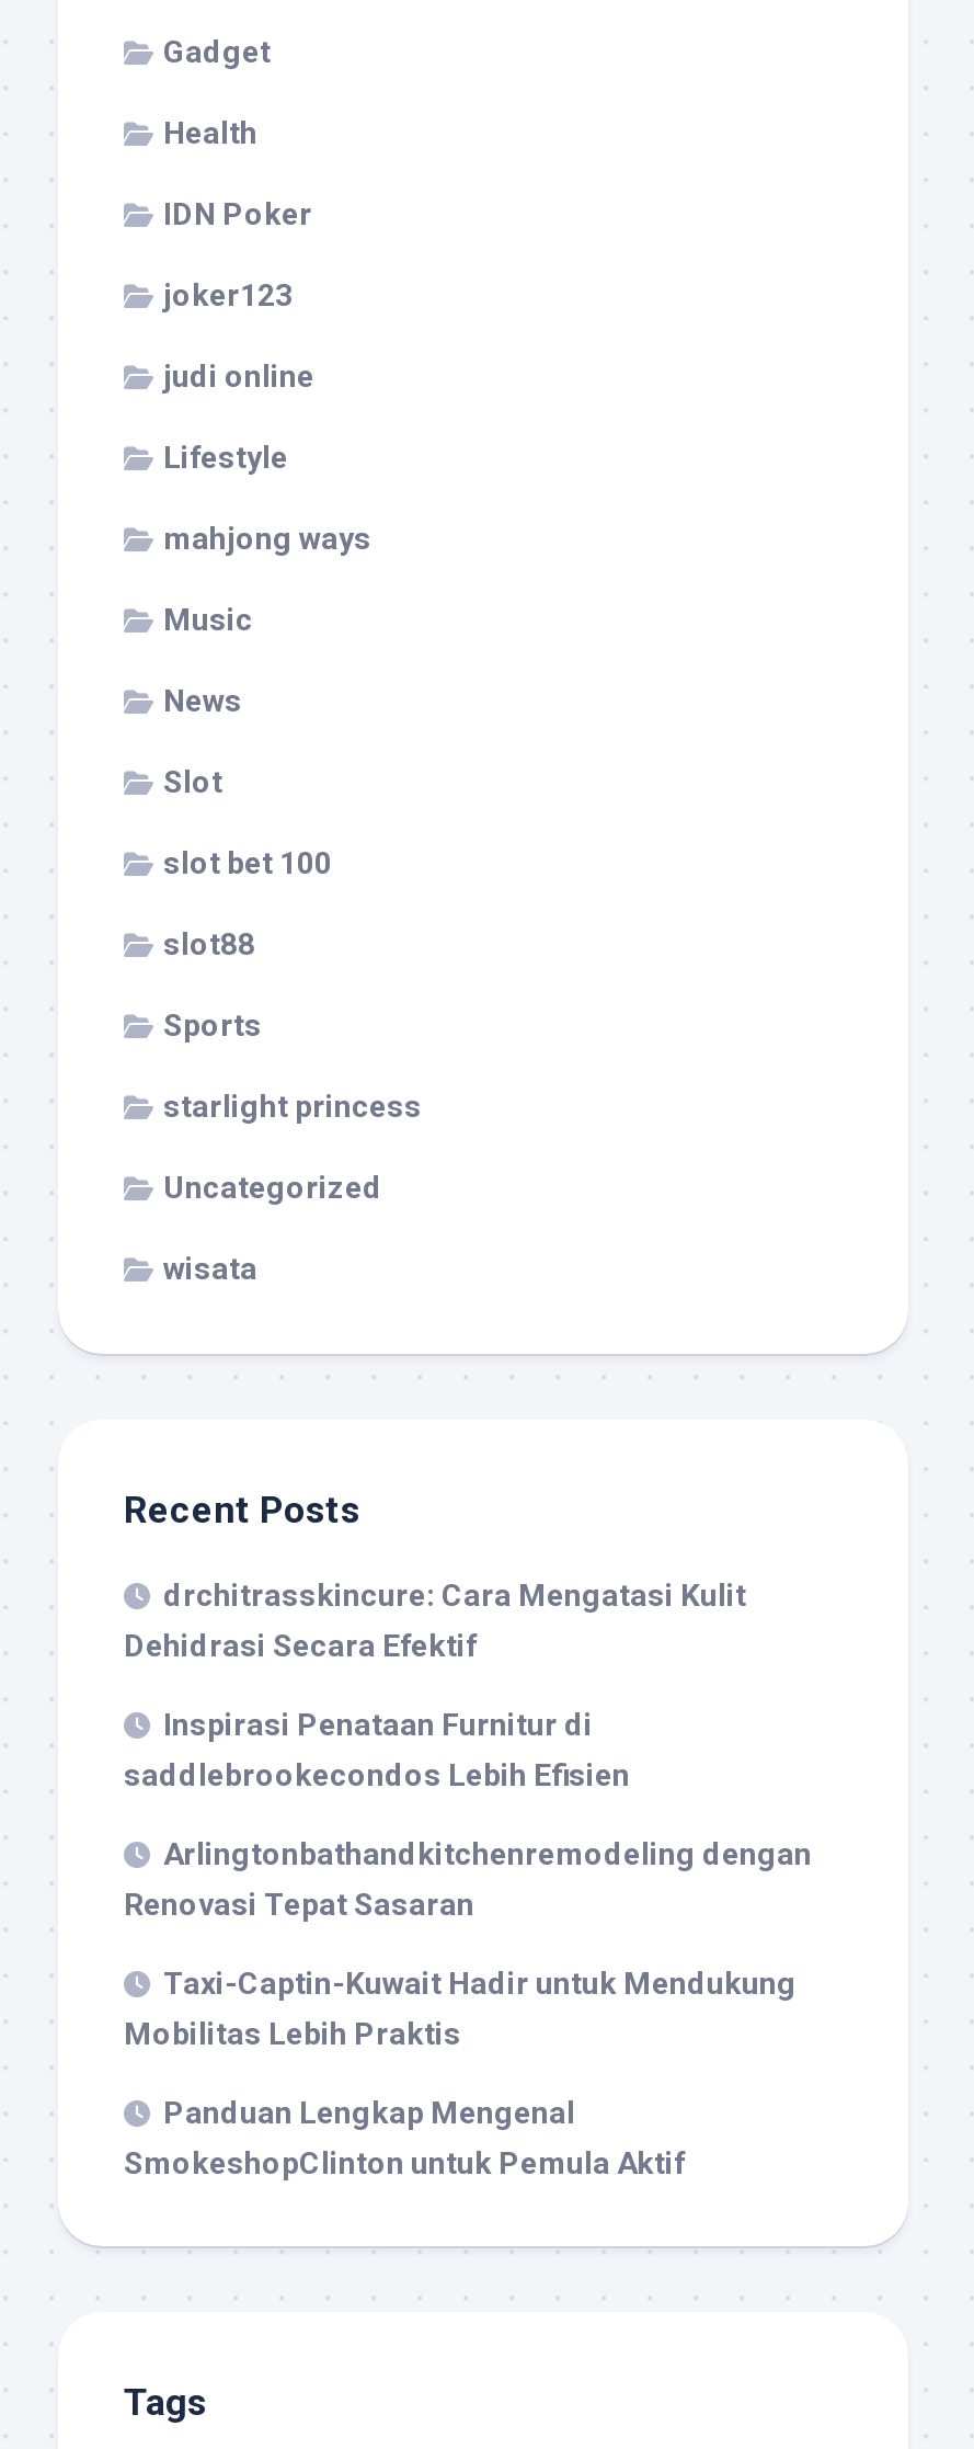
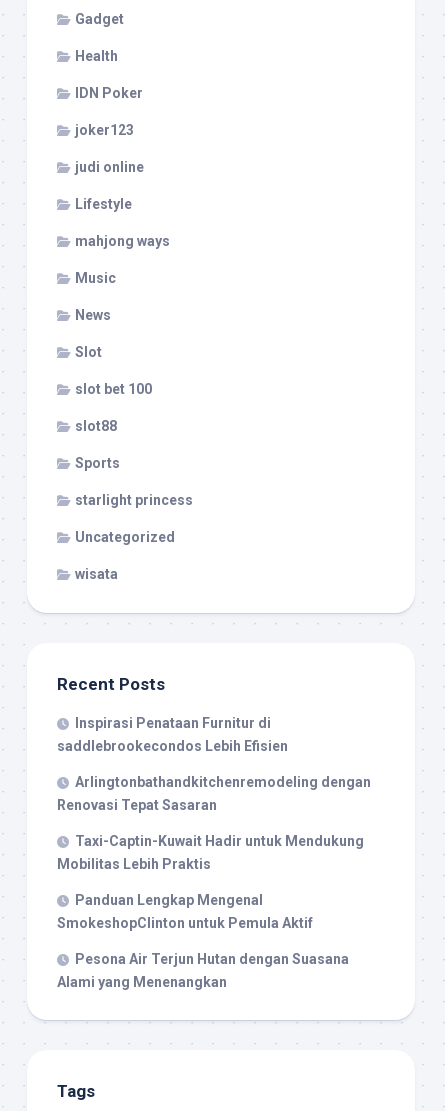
- drchitrasskincure: Cara Mengatasi Kulit
- Dehidrasi Secara Efektif

moved up: Inspirasi Penataan Furnitur di | saddlebrookecondos Lebih Efisien | Arlingtonbathandkitchenremodeling dengan | Renovasi Tepat Sasaran | Taxi-Captin-Kuwait Hadir untuk Mendukung | Mobilitas Lebih Praktis | Panduan Lengkap Mengenal | SmokeshopClinton untuk Pemula Aktif

+ Pesona Air Terjun Hutan dengan Suasana
+ Alami yang Menenangkan
